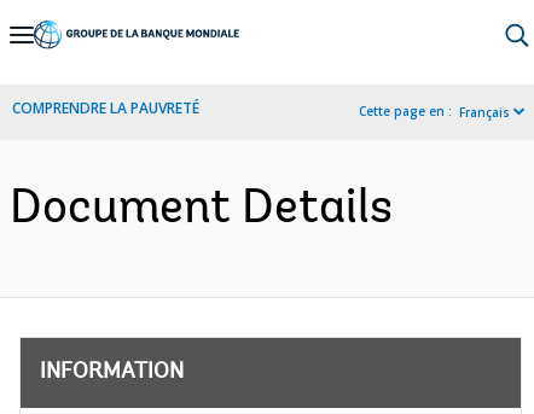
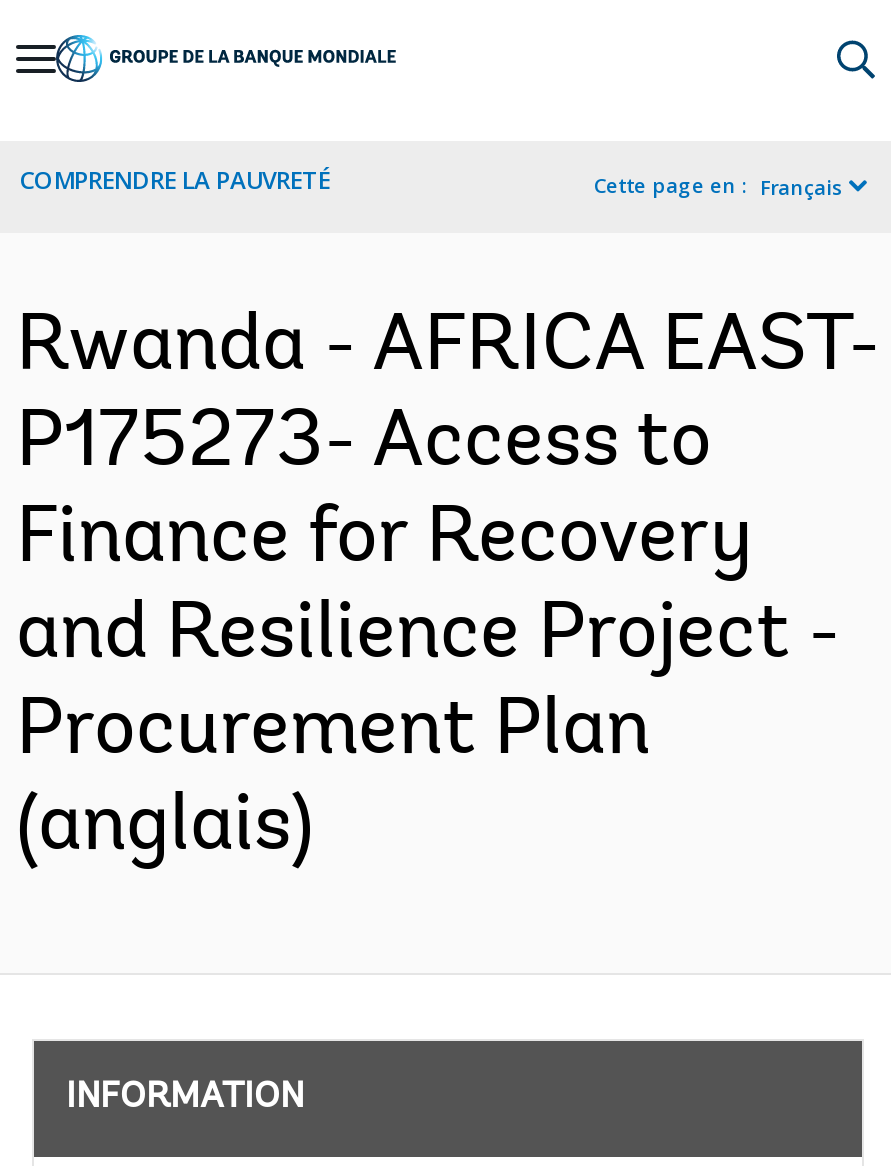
- Document Details
+ Rwanda - AFRICA EAST-
+ P175273- Access to
+ Finance for Recovery
+ and Resilience Project -
+ Procurement Plan
+ (anglais)
